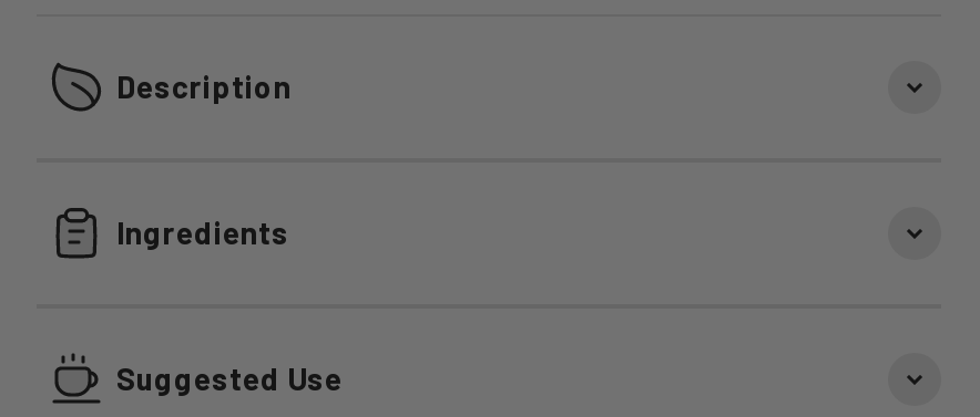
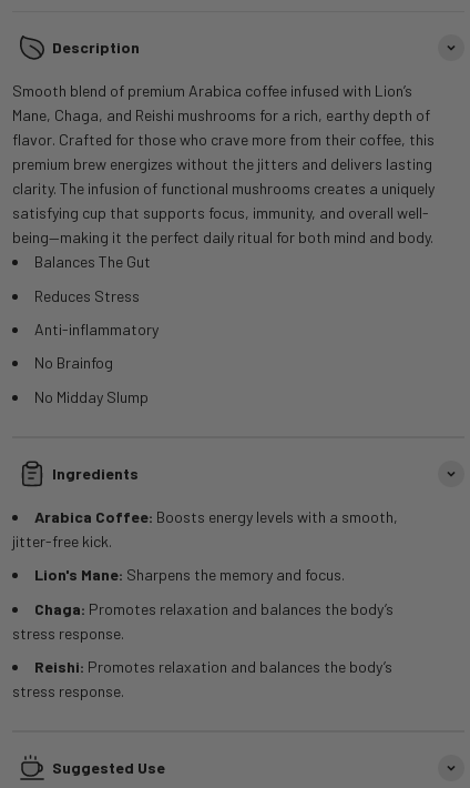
+ Smooth blend of premium Arabica coffee infused with Lion’s
+ Mane, Chaga, and Reishi mushrooms for a rich, earthy depth of
+ flavor. Crafted for those who crave more from their coffee, this
+ premium brew energizes without the jitters and delivers lasting
+ clarity. The infusion of functional mushrooms creates a uniquely
+ satisfying cup that supports focus, immunity, and overall well-
+ being—making it the perfect daily ritual for both mind and body.
+ Balances The Gut
+ Reduces Stress
+ Anti-inflammatory
+ No Brainfog
+ No Midday Slump

+ Arabica Coffee: Boosts energy levels with a smooth,
+ jitter-free kick.
+ Lion's Mane: Sharpens the memory and focus.
+ Chaga: Promotes relaxation and balances the body’s
+ stress response.
+ Reishi: Promotes relaxation and balances the body’s
+ stress response.
